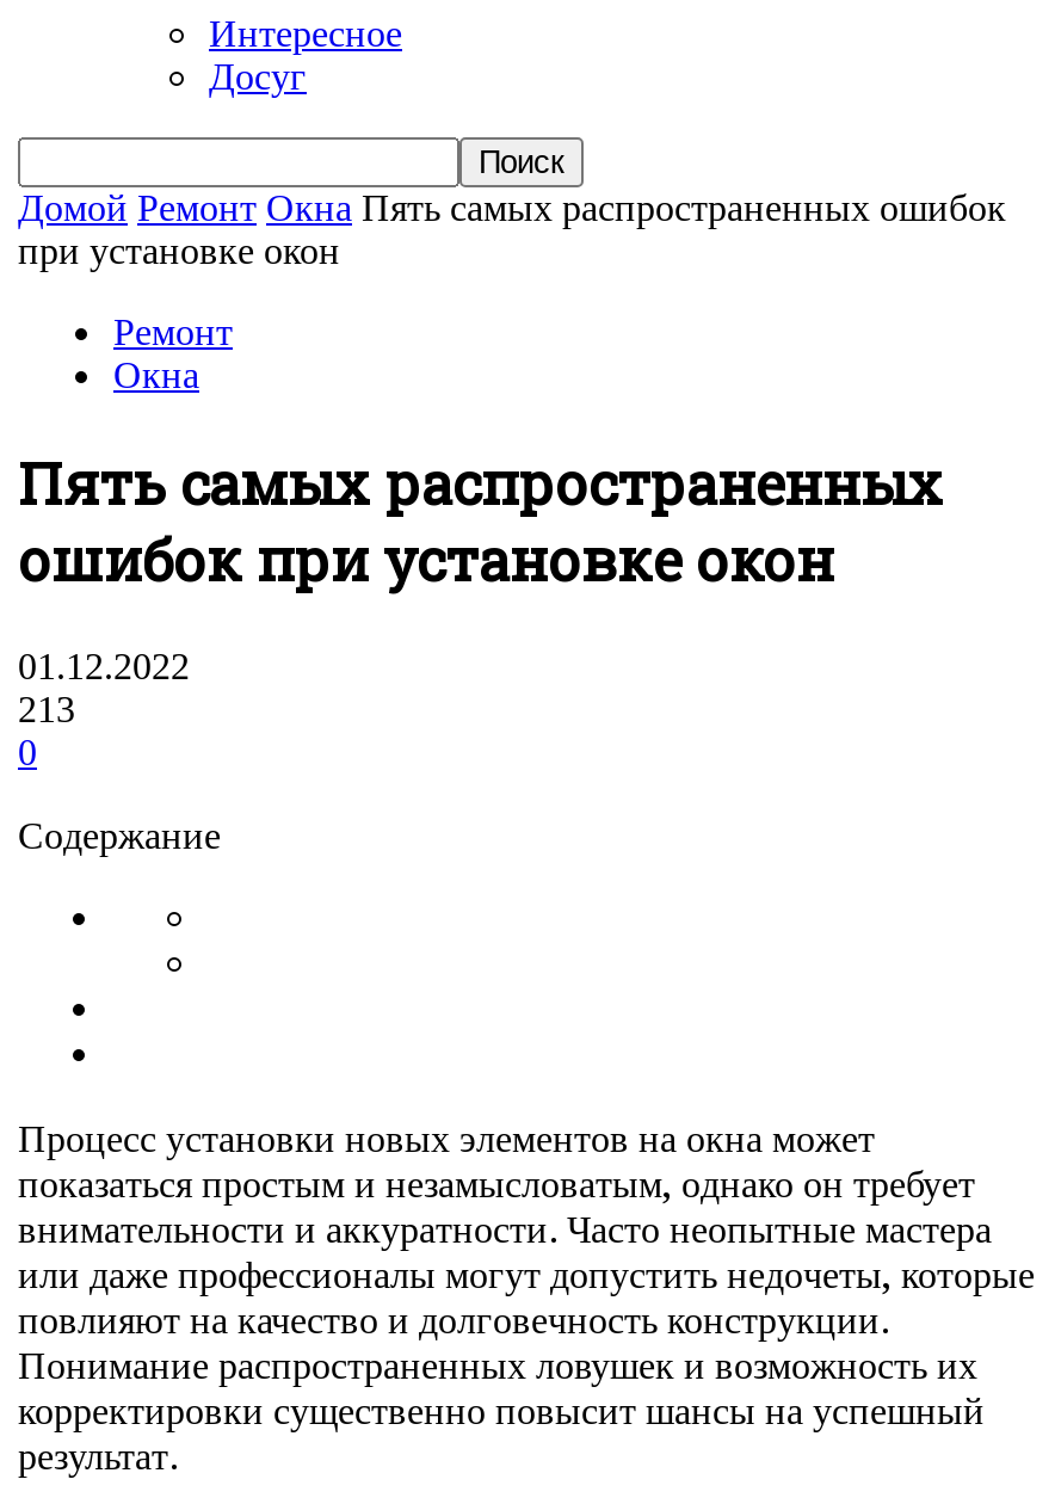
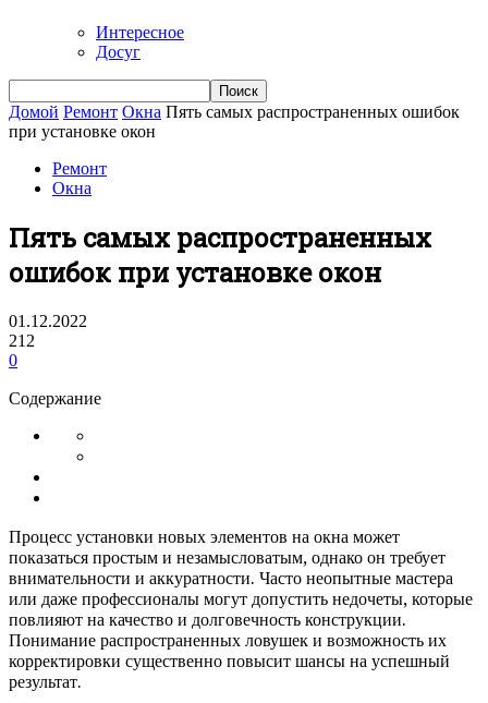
- 213
+ 212
